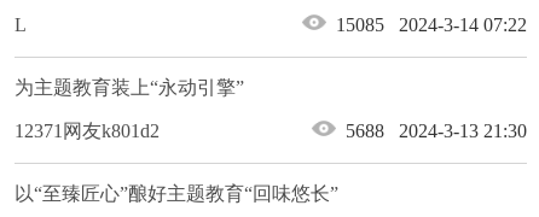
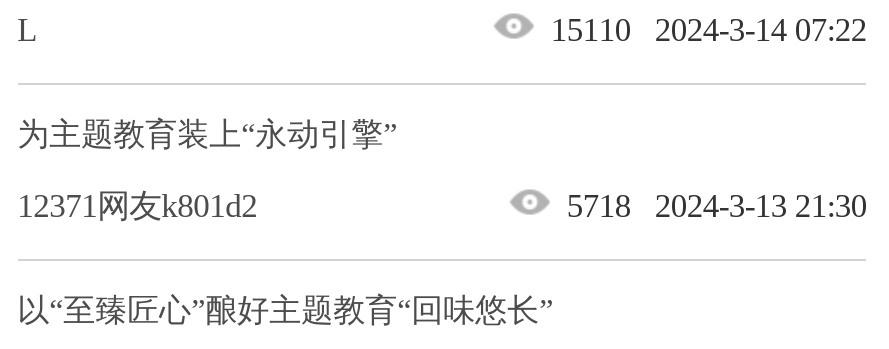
- 15085 2024-3-14 07:22
+ 15110 2024-3-14 07:22

- 5688 2024-3-13 21:30
+ 5718 2024-3-13 21:30
